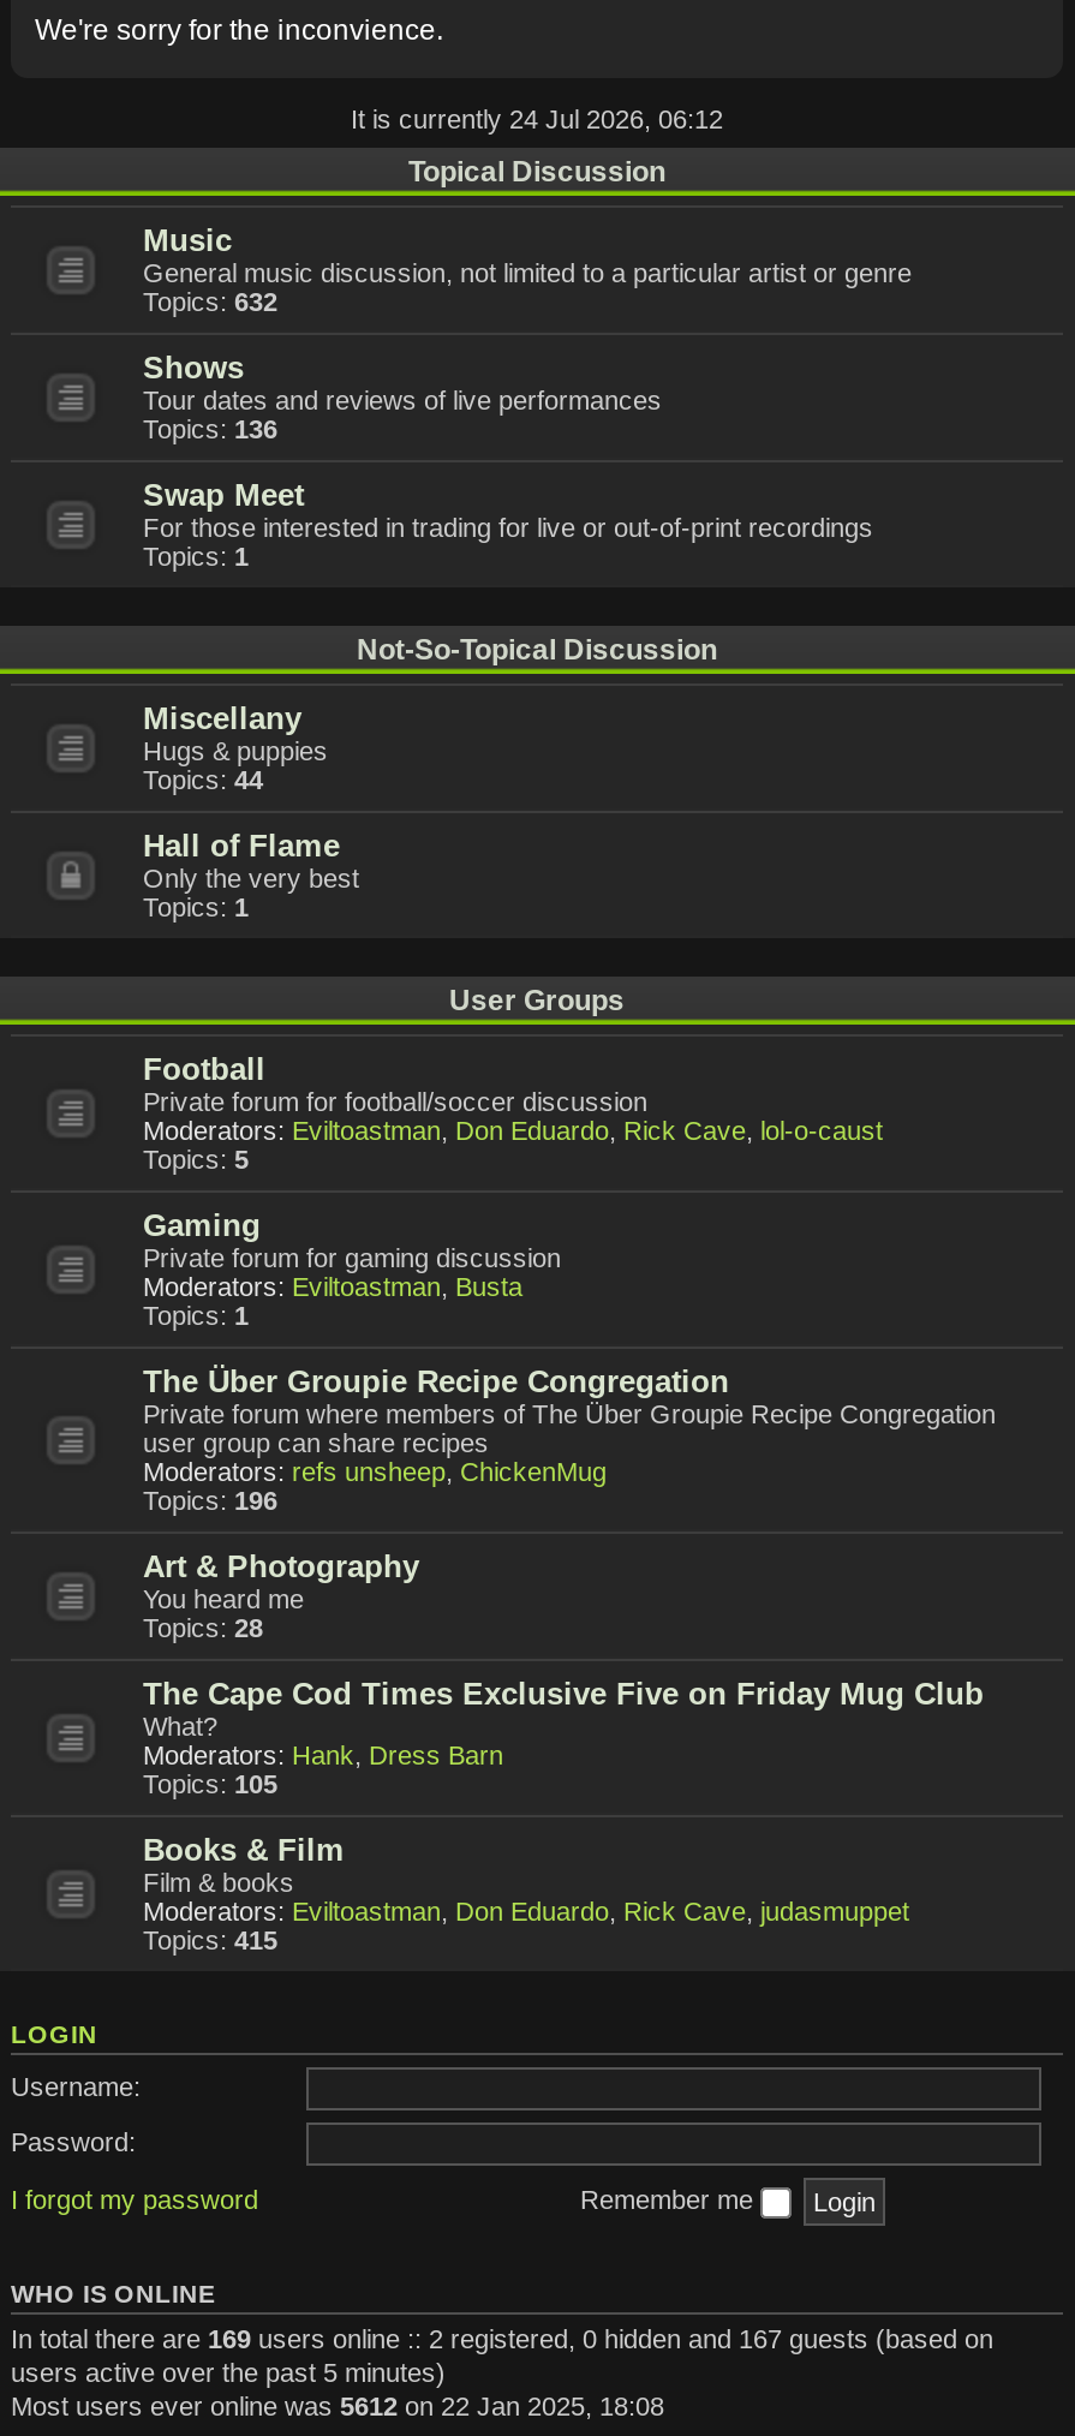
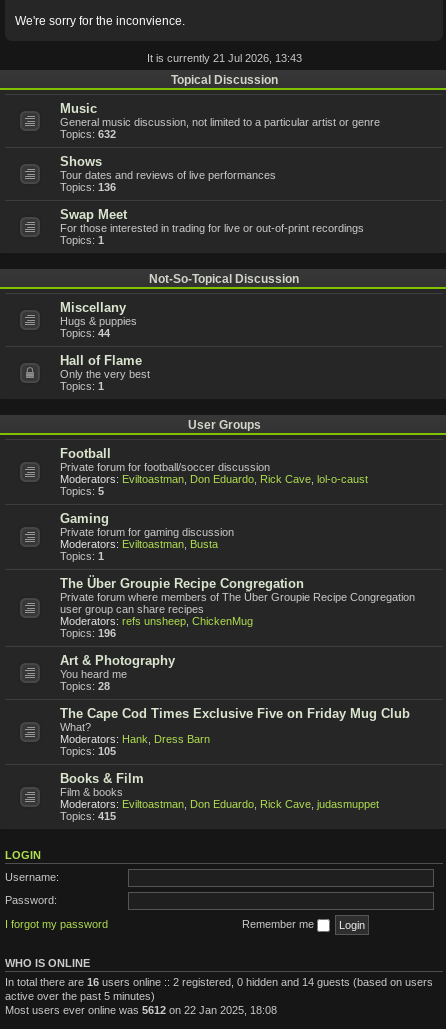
- It is currently 24 Jul 2026, 06:12
+ It is currently 21 Jul 2026, 13:43

- In total there are 169 users online :: 2 registered, 0 hidden and 167 guests (based on
- users active over the past 5 minutes)
+ In total there are 16 users online :: 2 registered, 0 hidden and 14 guests (based on users
+ active over the past 5 minutes)
